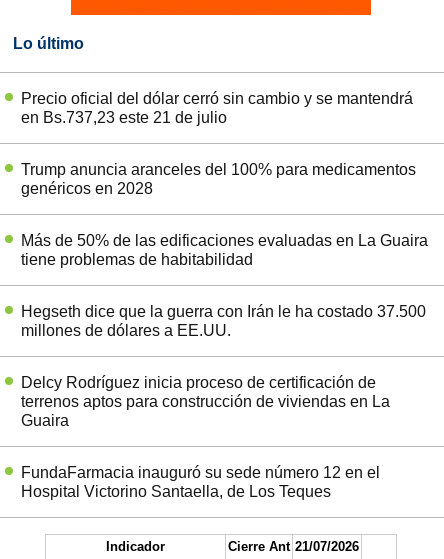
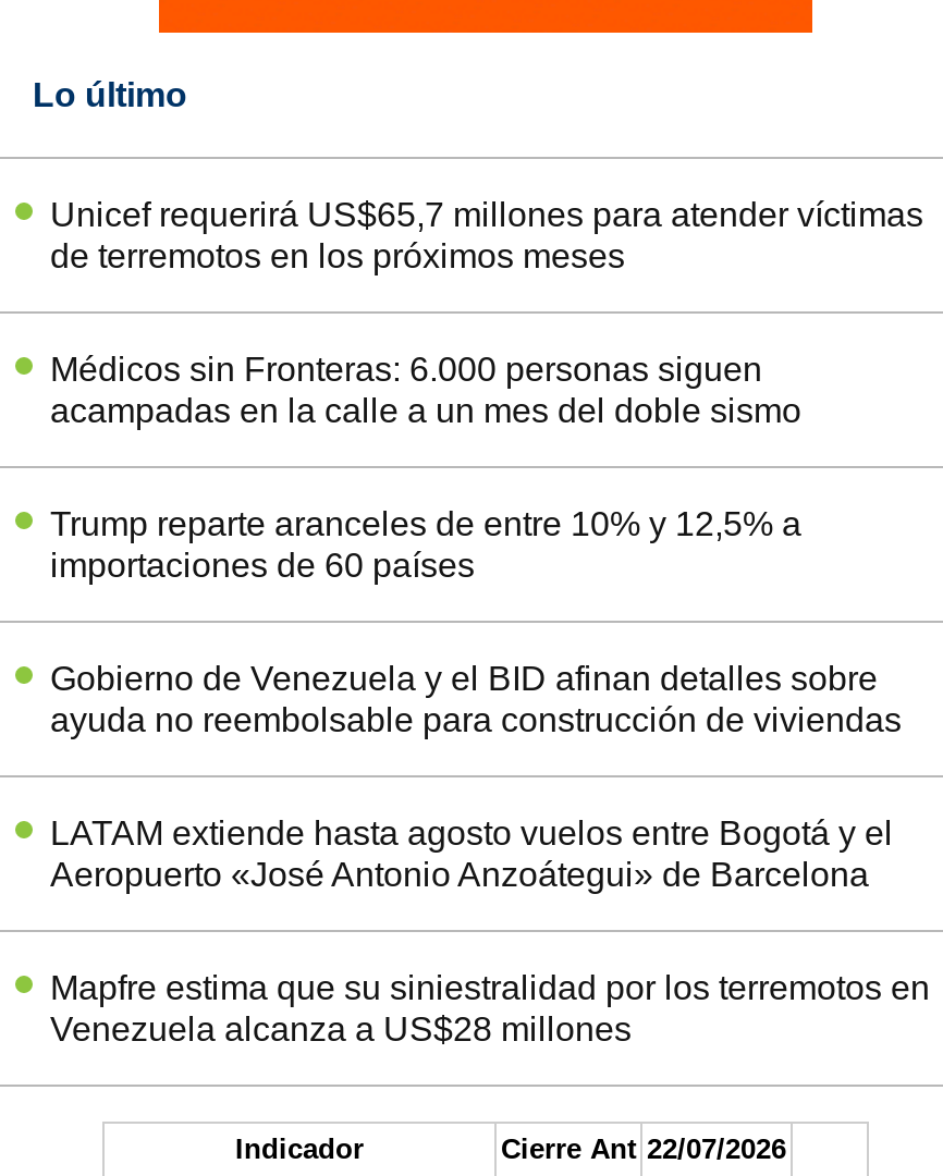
- Precio oficial del dólar cerró sin cambio y se mantendrá
- en Bs.737,23 este 21 de julio
+ Unicef requerirá US$65,7 millones para atender víctimas
+ de terremotos en los próximos meses

- Trump anuncia aranceles del 100% para medicamentos
- genéricos en 2028
+ Médicos sin Fronteras: 6.000 personas siguen
+ acampadas en la calle a un mes del doble sismo

- Más de 50% de las edificaciones evaluadas en La Guaira
- tiene problemas de habitabilidad
+ Trump reparte aranceles de entre 10% y 12,5% a
+ importaciones de 60 países

- Hegseth dice que la guerra con Irán le ha costado 37.500
- millones de dólares a EE.UU.
+ Gobierno de Venezuela y el BID afinan detalles sobre
+ ayuda no reembolsable para construcción de viviendas

- Delcy Rodríguez inicia proceso de certificación de
- terrenos aptos para construcción de viviendas en La
- Guaira
+ LATAM extiende hasta agosto vuelos entre Bogotá y el
+ Aeropuerto «José Antonio Anzoátegui» de Barcelona

- FundaFarmacia inauguró su sede número 12 en el
- Hospital Victorino Santaella, de Los Teques
+ Mapfre estima que su siniestralidad por los terremotos en
+ Venezuela alcanza a US$28 millones

- Cierre Ant 21/07/2026
+ Cierre Ant 22/07/2026
